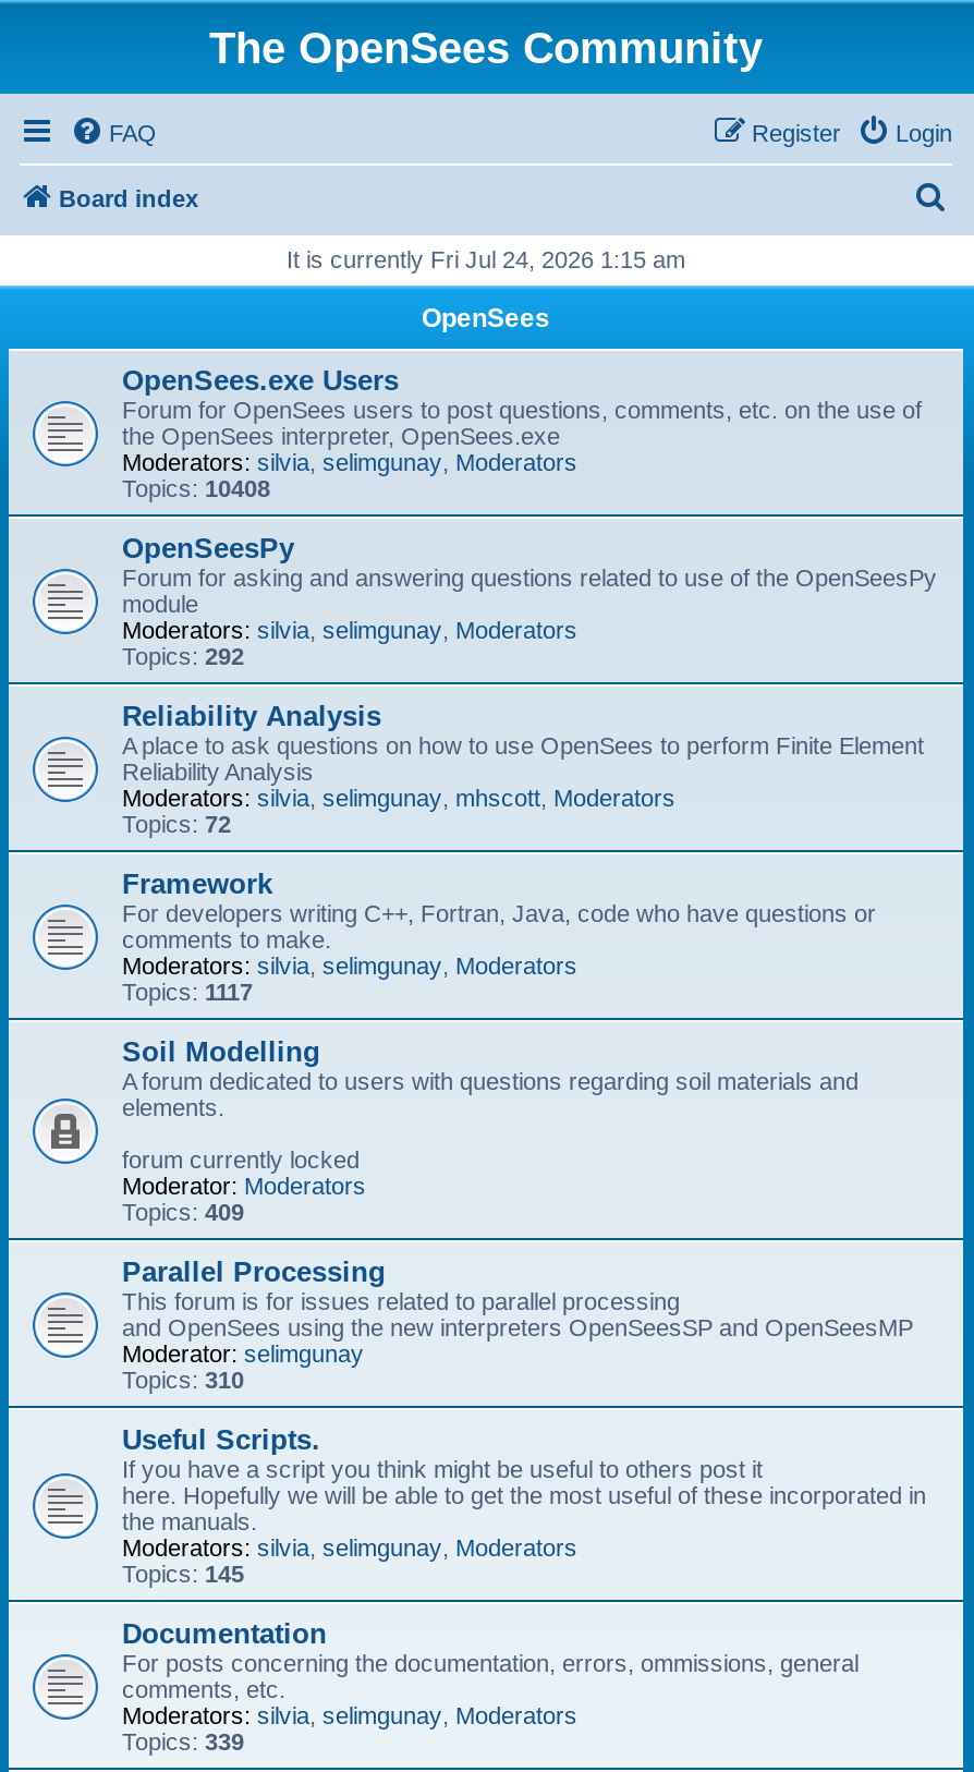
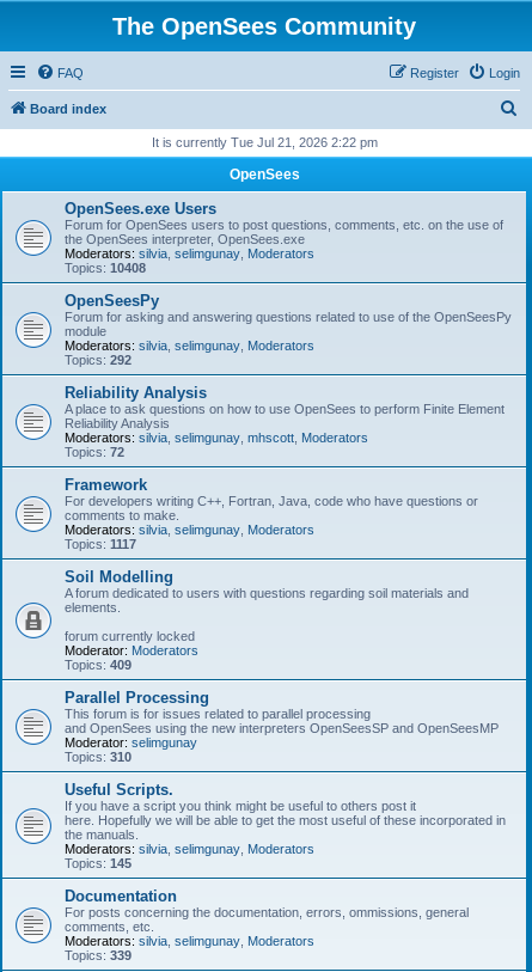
- It is currently Fri Jul 24, 2026 1:15 am
+ It is currently Tue Jul 21, 2026 2:22 pm
